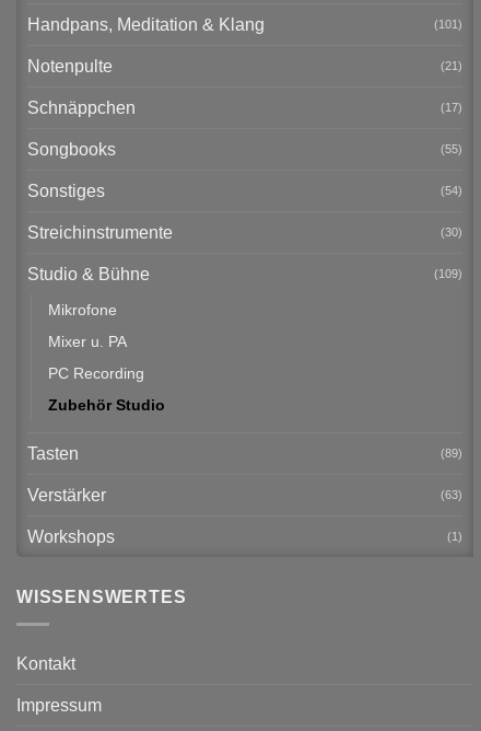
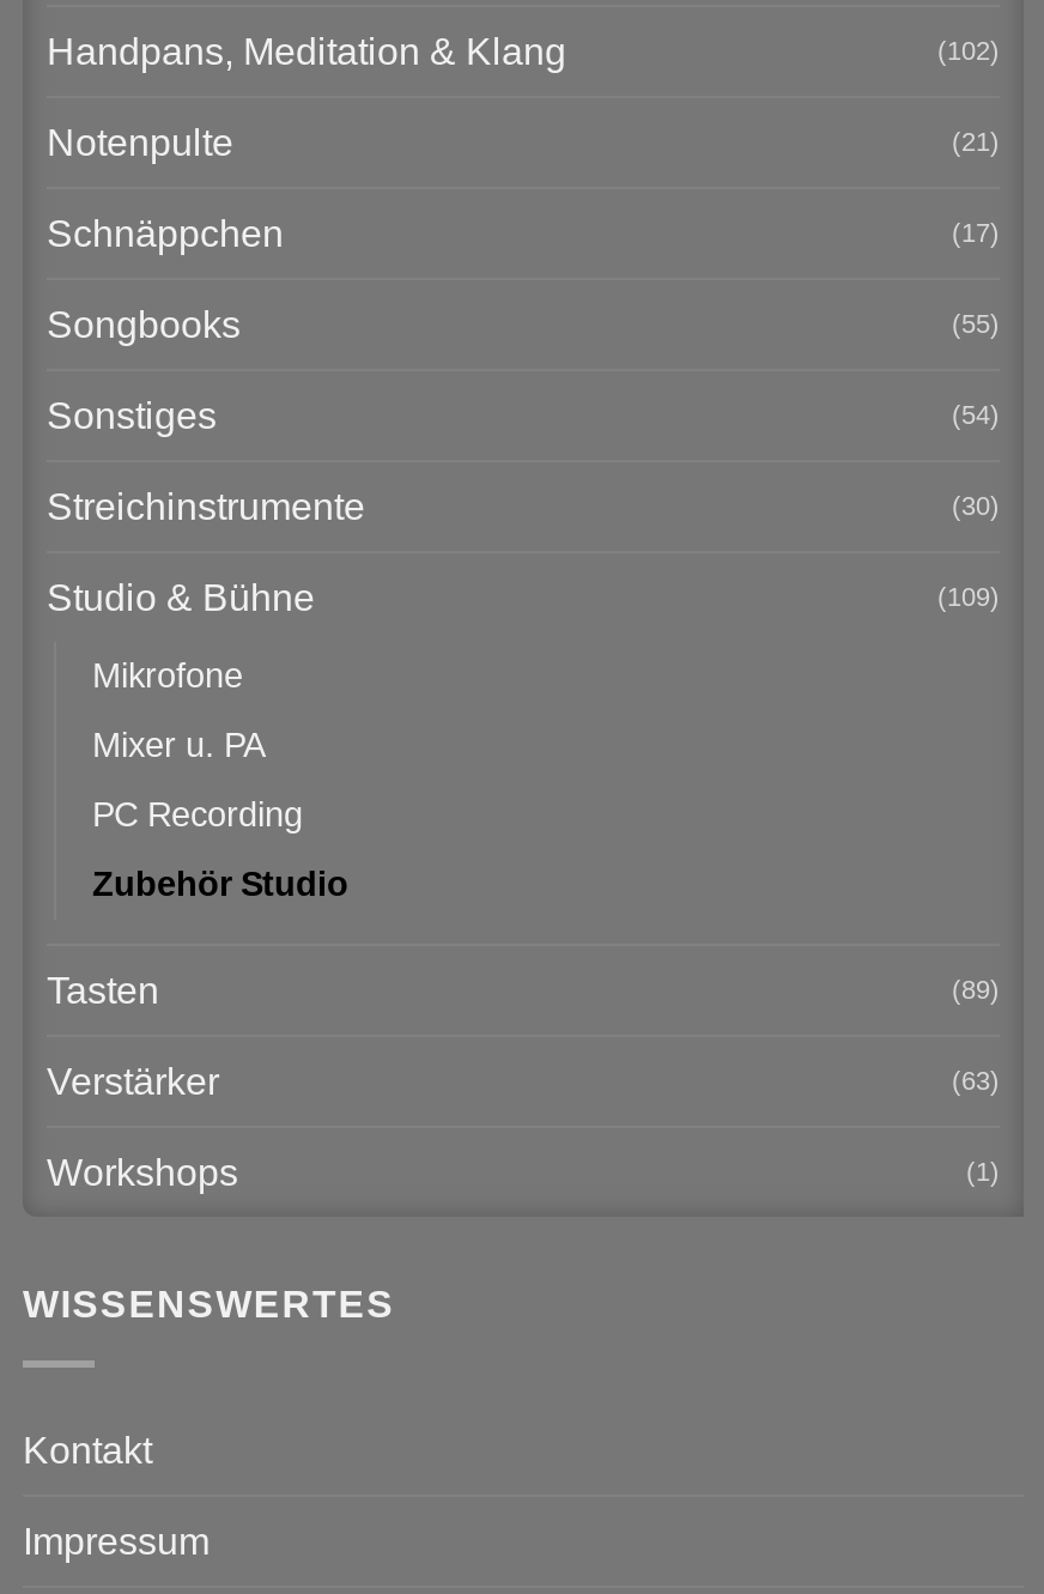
- (101)
+ (102)
